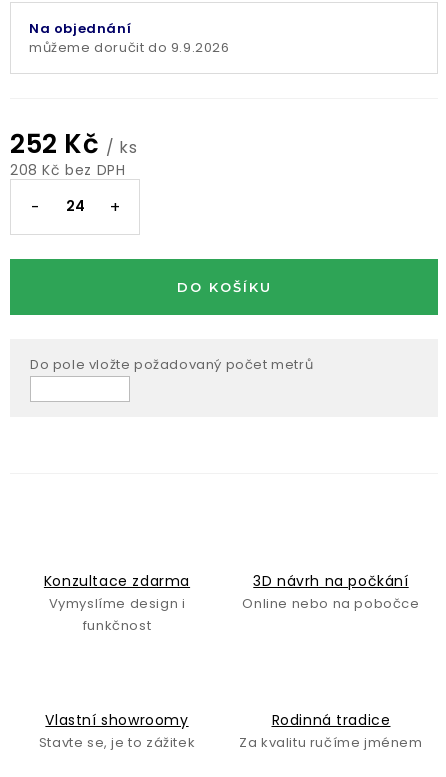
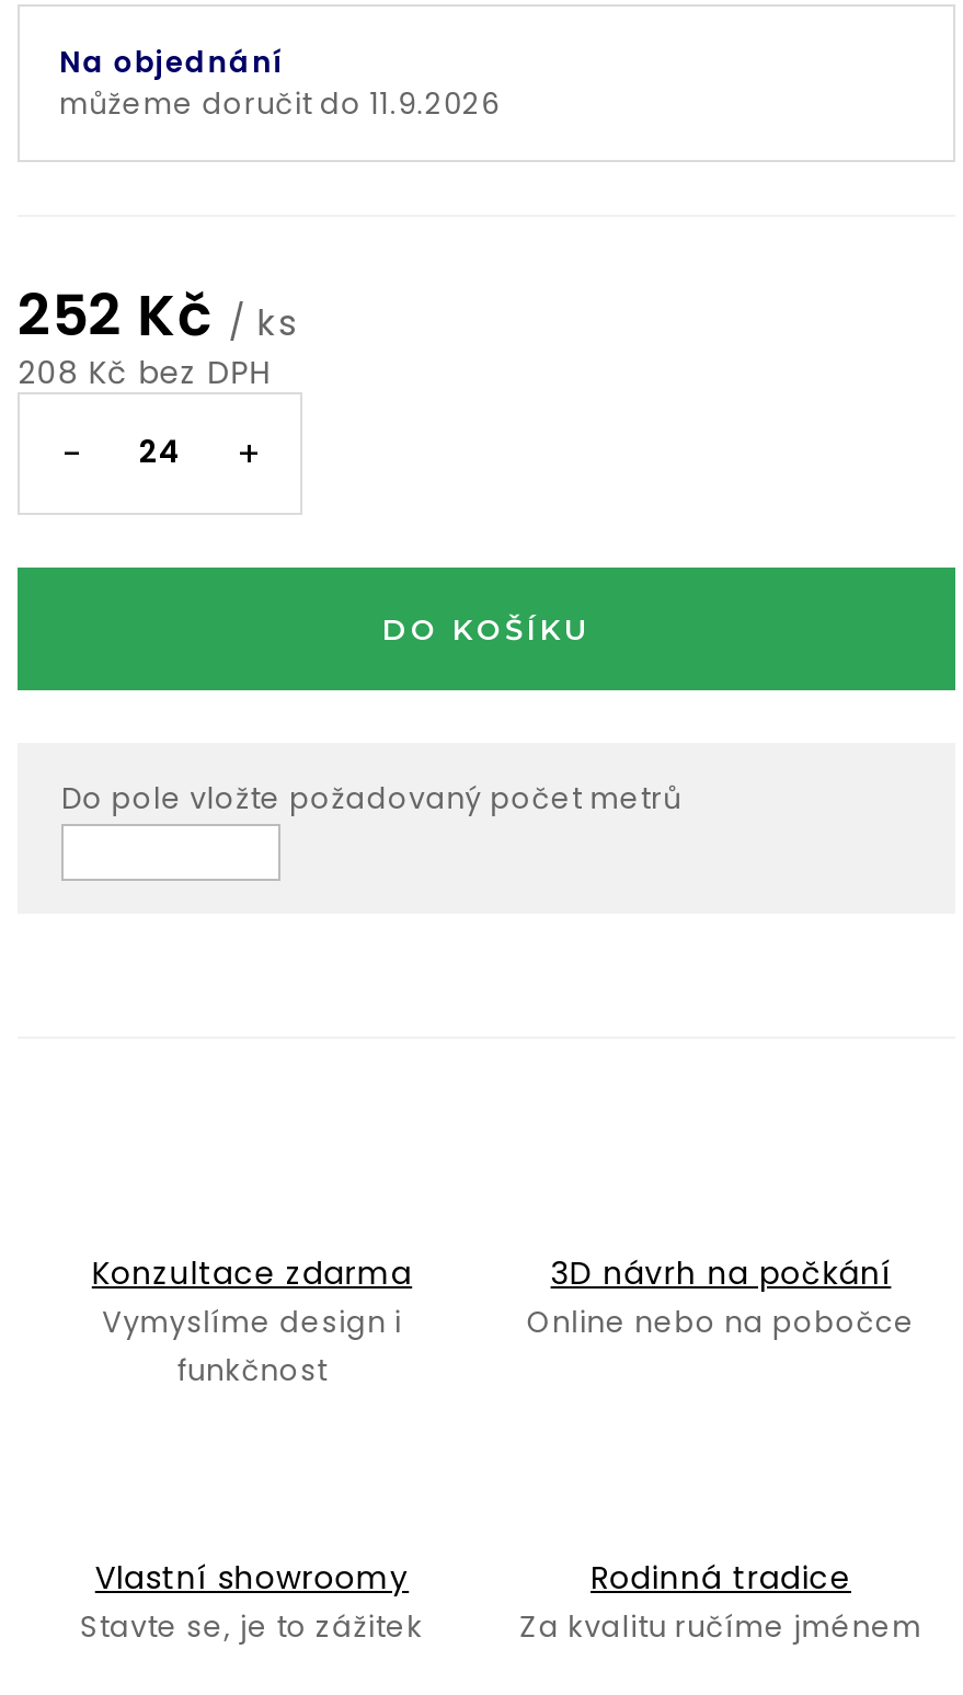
- 9.9.2026
+ 11.9.2026
